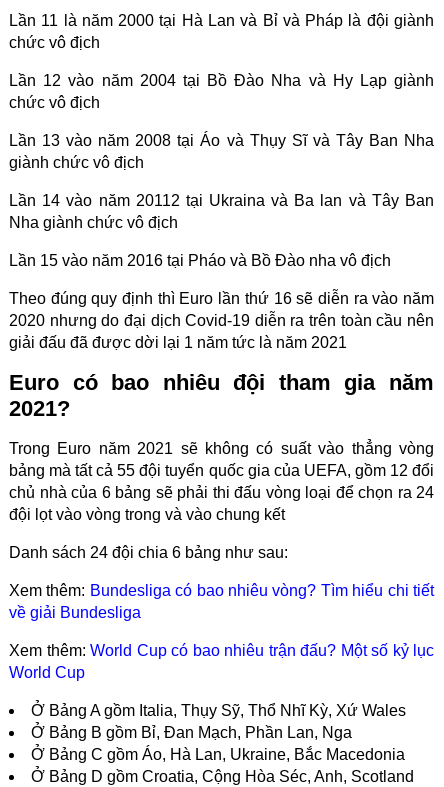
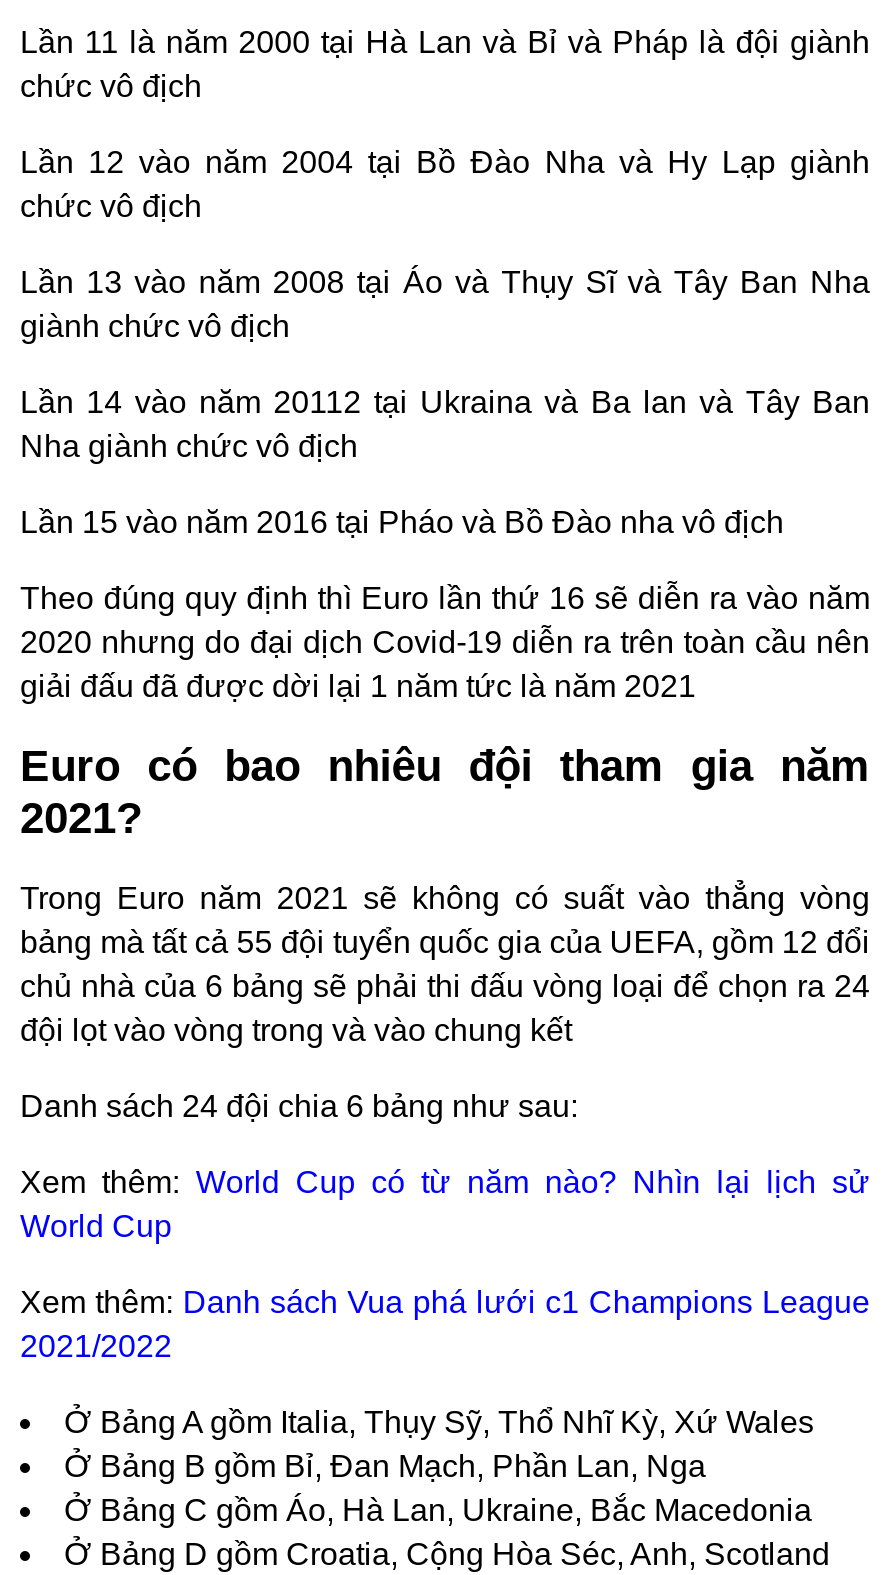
- Xem thêm: Bundesliga có bao nhiêu vòng? Tìm hiểu chi tiết
- về giải Bundesliga
- Xem thêm: World Cup có bao nhiêu trận đấu? Một số kỷ lục
+ Xem thêm: World Cup có từ năm nào? Nhìn lại lịch sử

moved up: World Cup

+ Xem thêm: Danh sách Vua phá lưới c1 Champions League
+ 2021/2022
